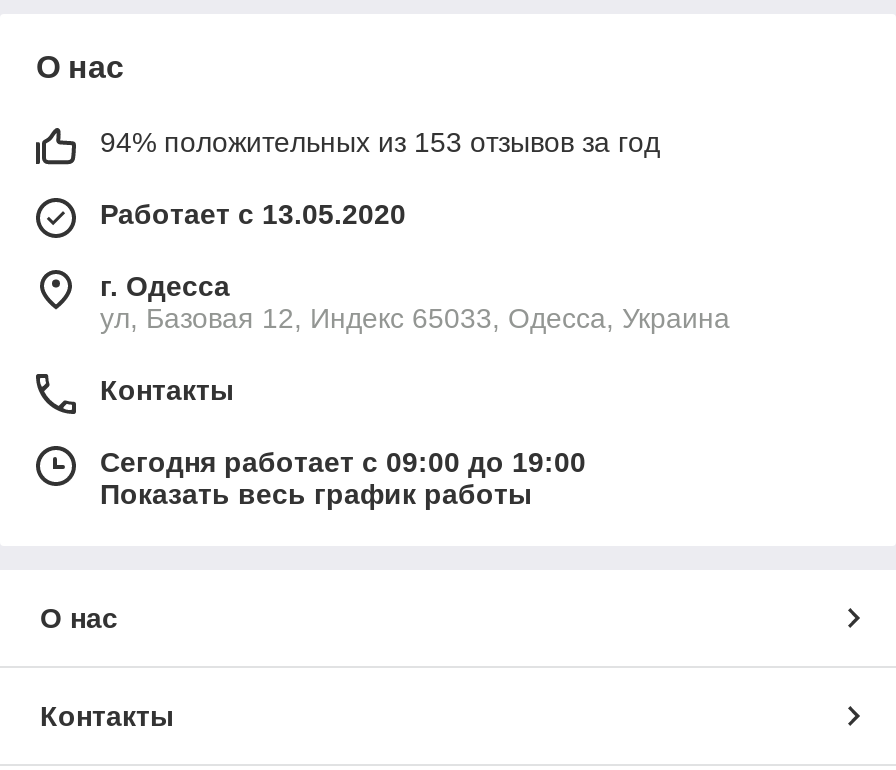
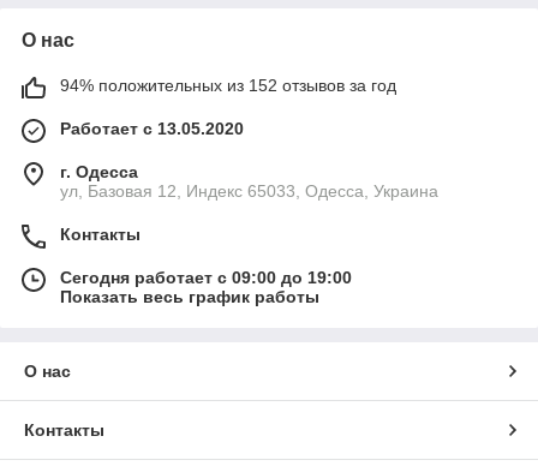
- 94% положительных из 153 отзывов за год
+ 94% положительных из 152 отзывов за год
